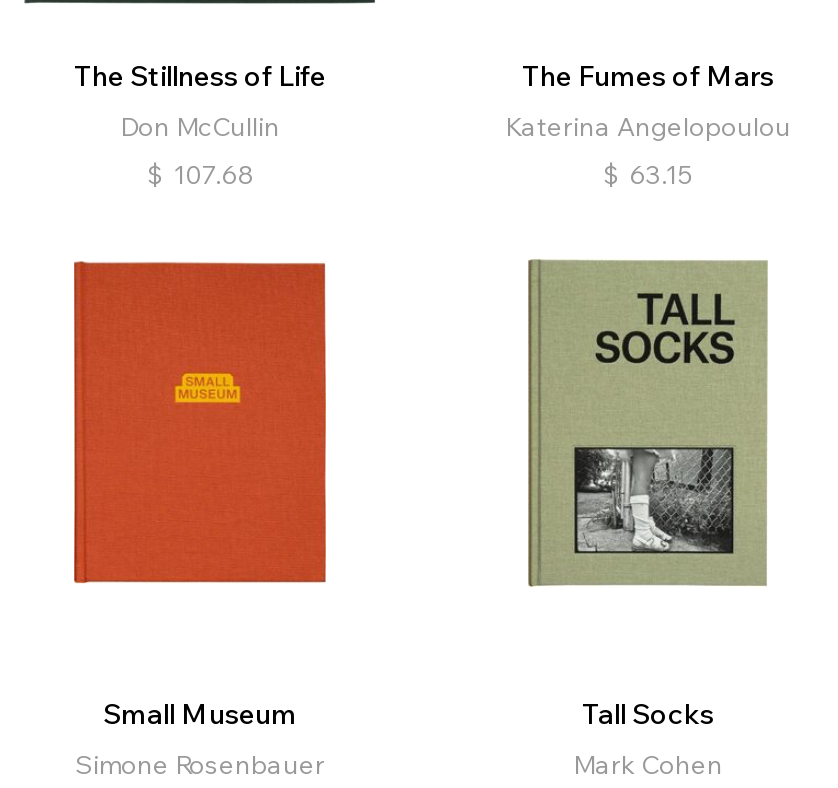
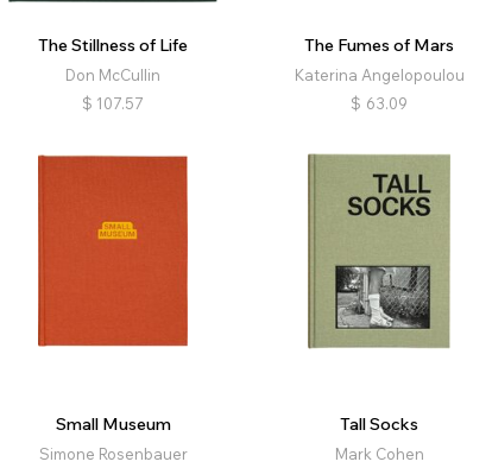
- $ 107.68
+ $ 107.57

- $ 63.15
+ $ 63.09
